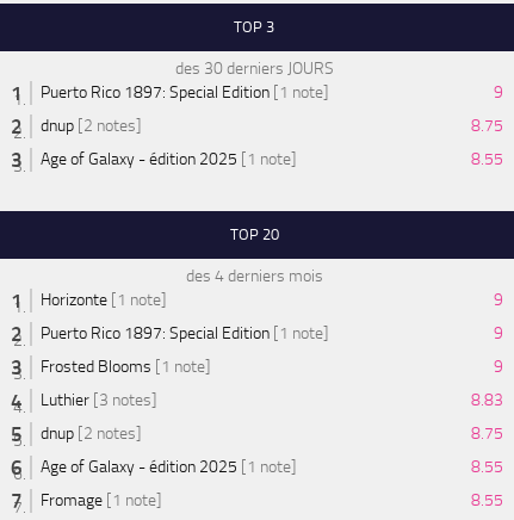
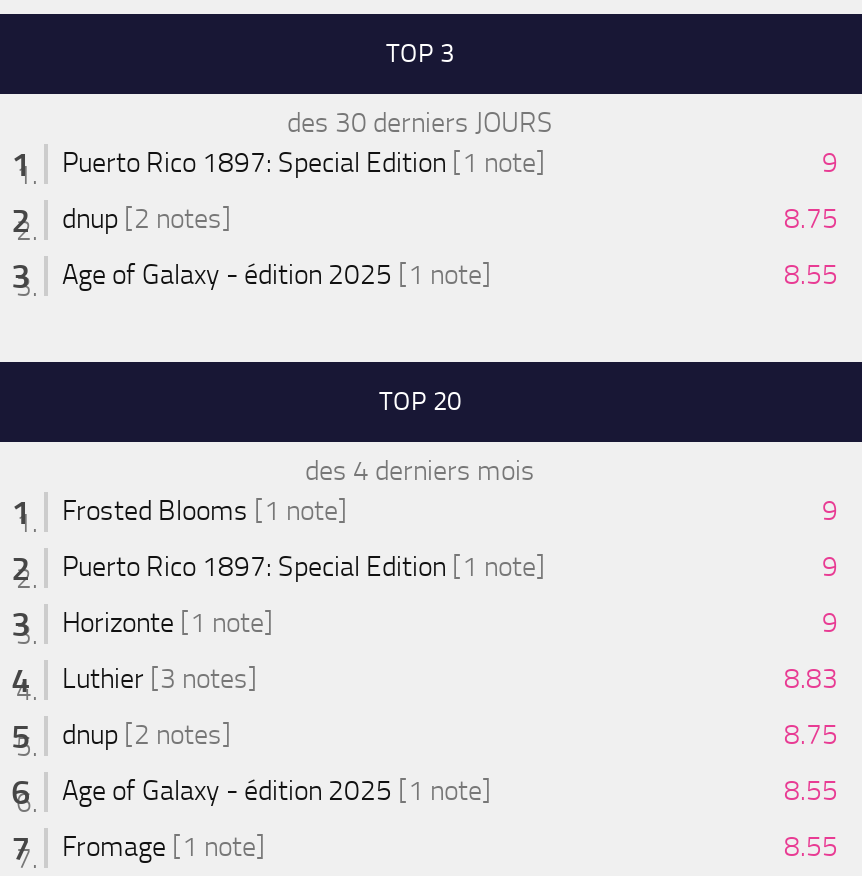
moved down: Horizonte [1 note]

moved up: Frosted Blooms [1 note]
